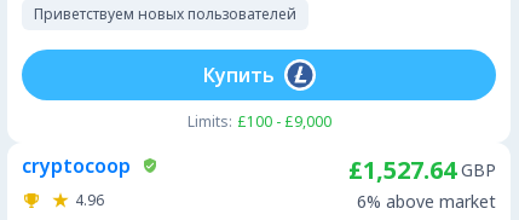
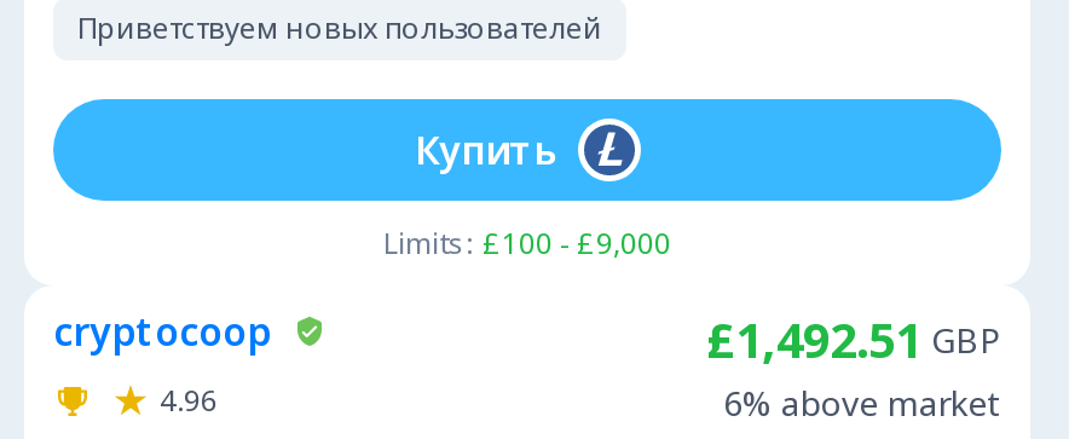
- £1,527.64 GBP
+ £1,492.51 GBP
